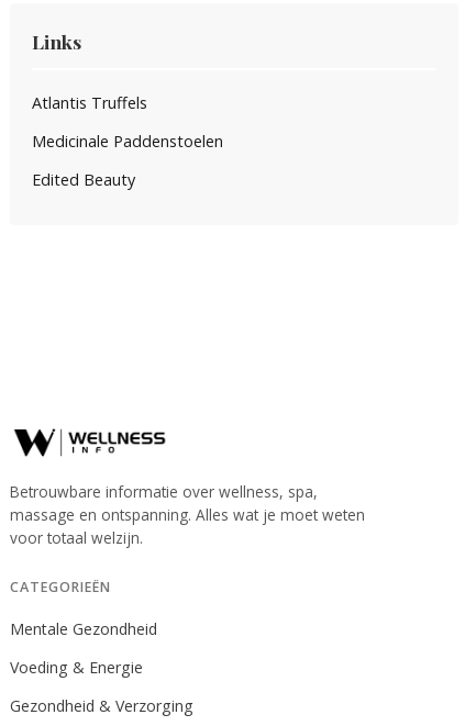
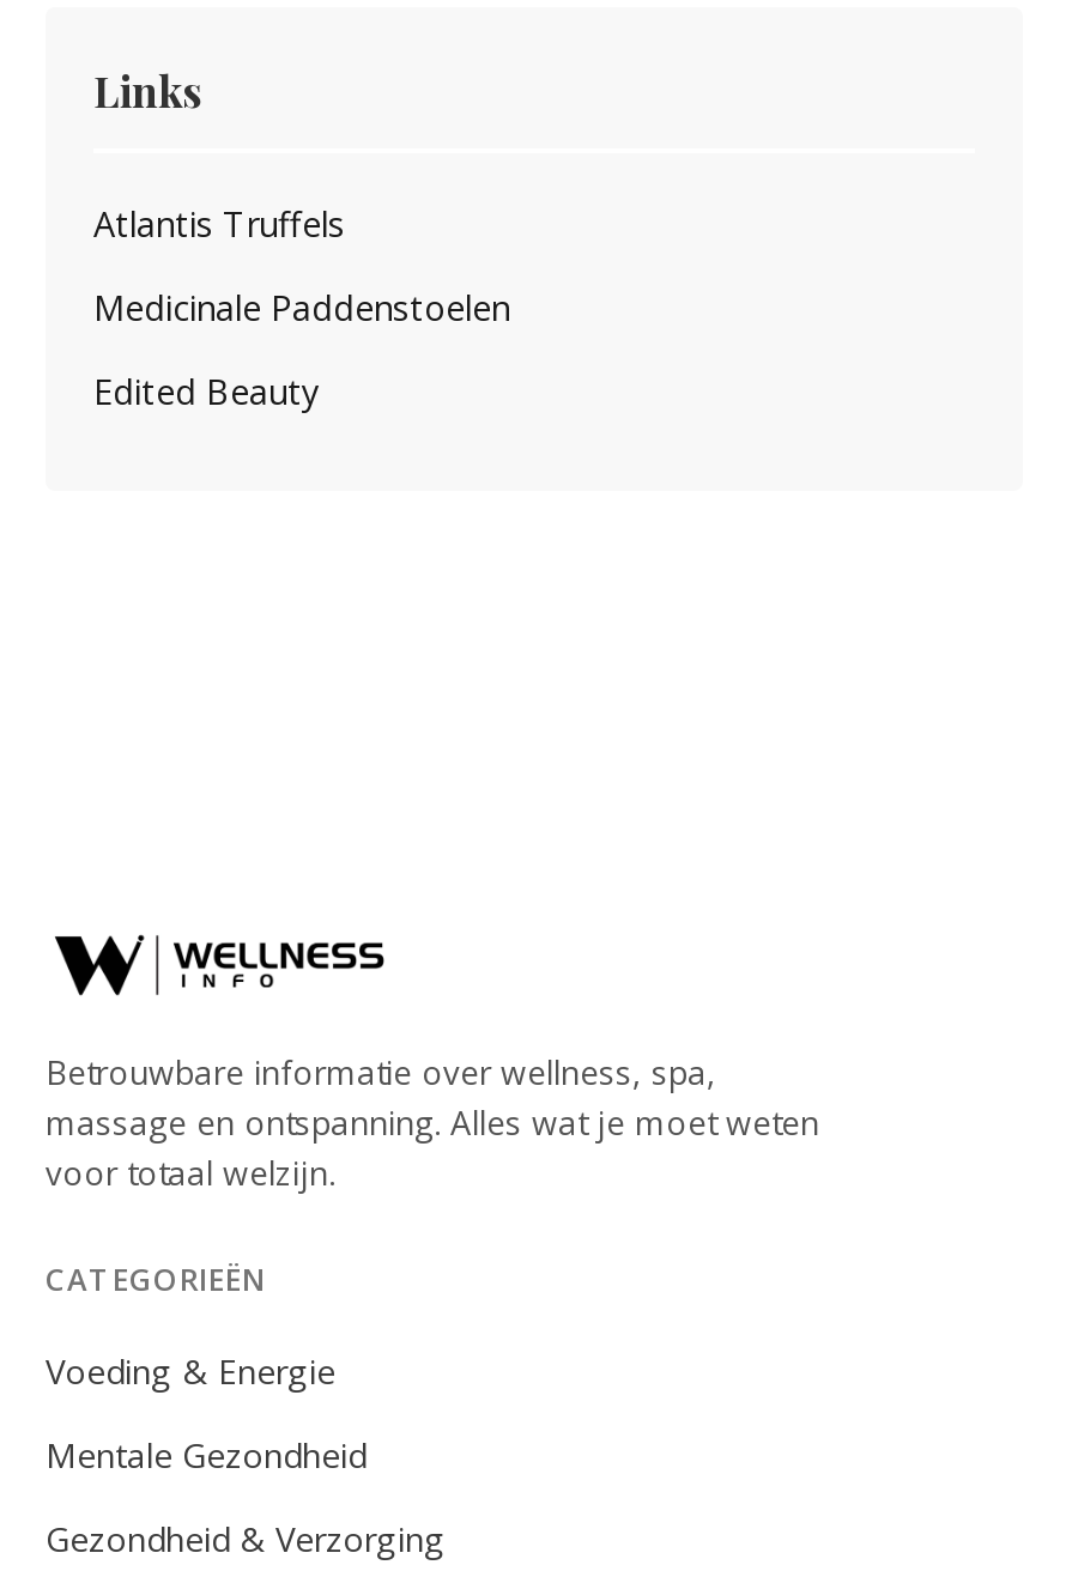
moved down: Mentale Gezondheid

moved up: Voeding & Energie
